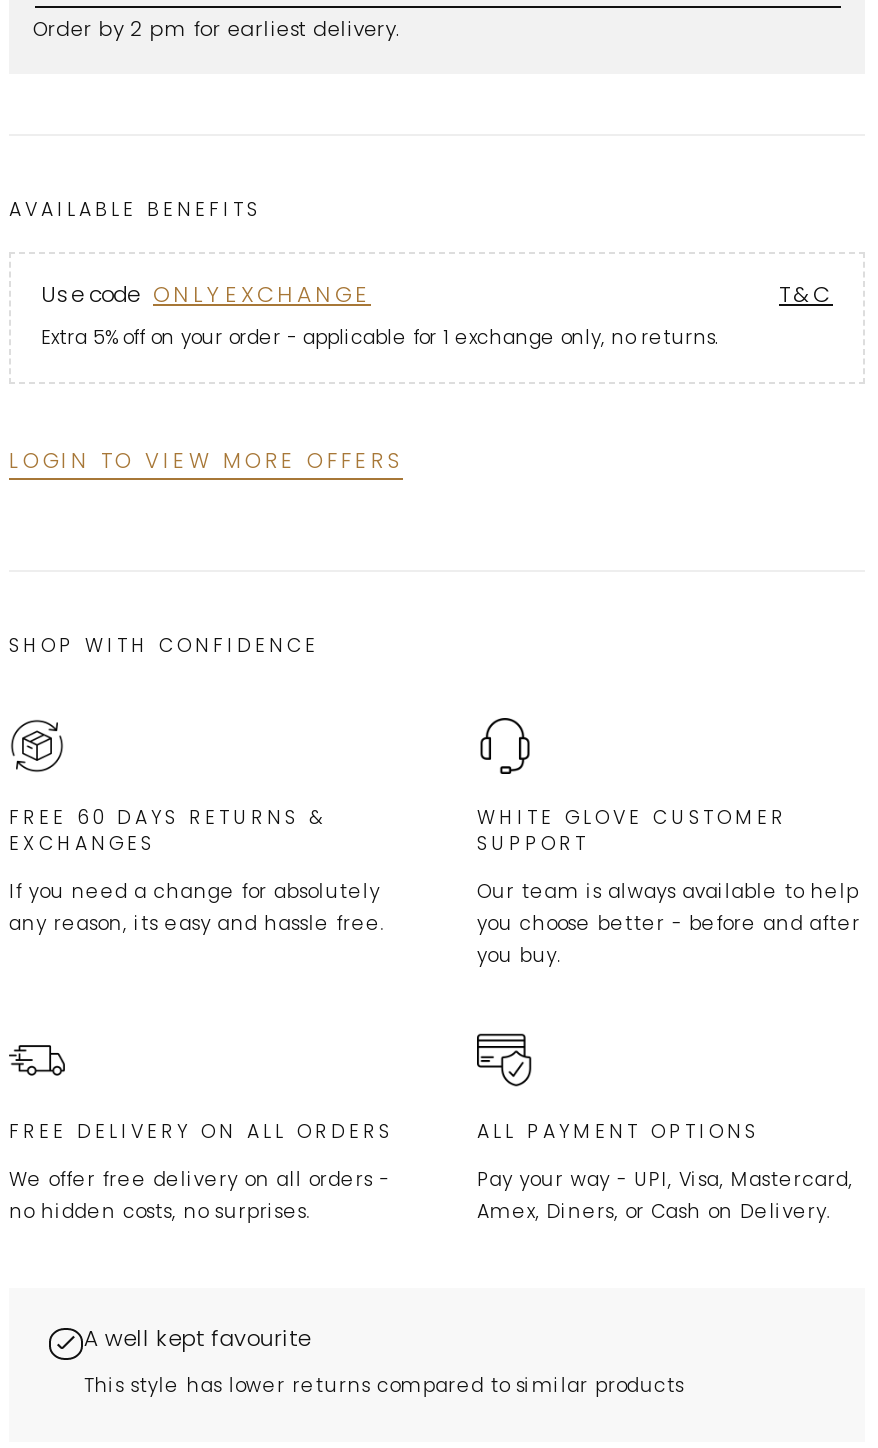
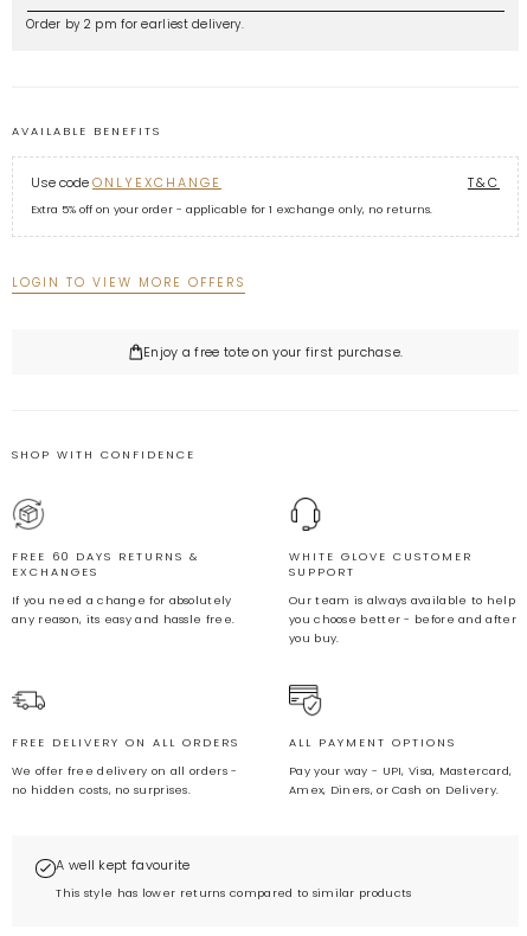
+ Enjoy a free tote on your first purchase.
